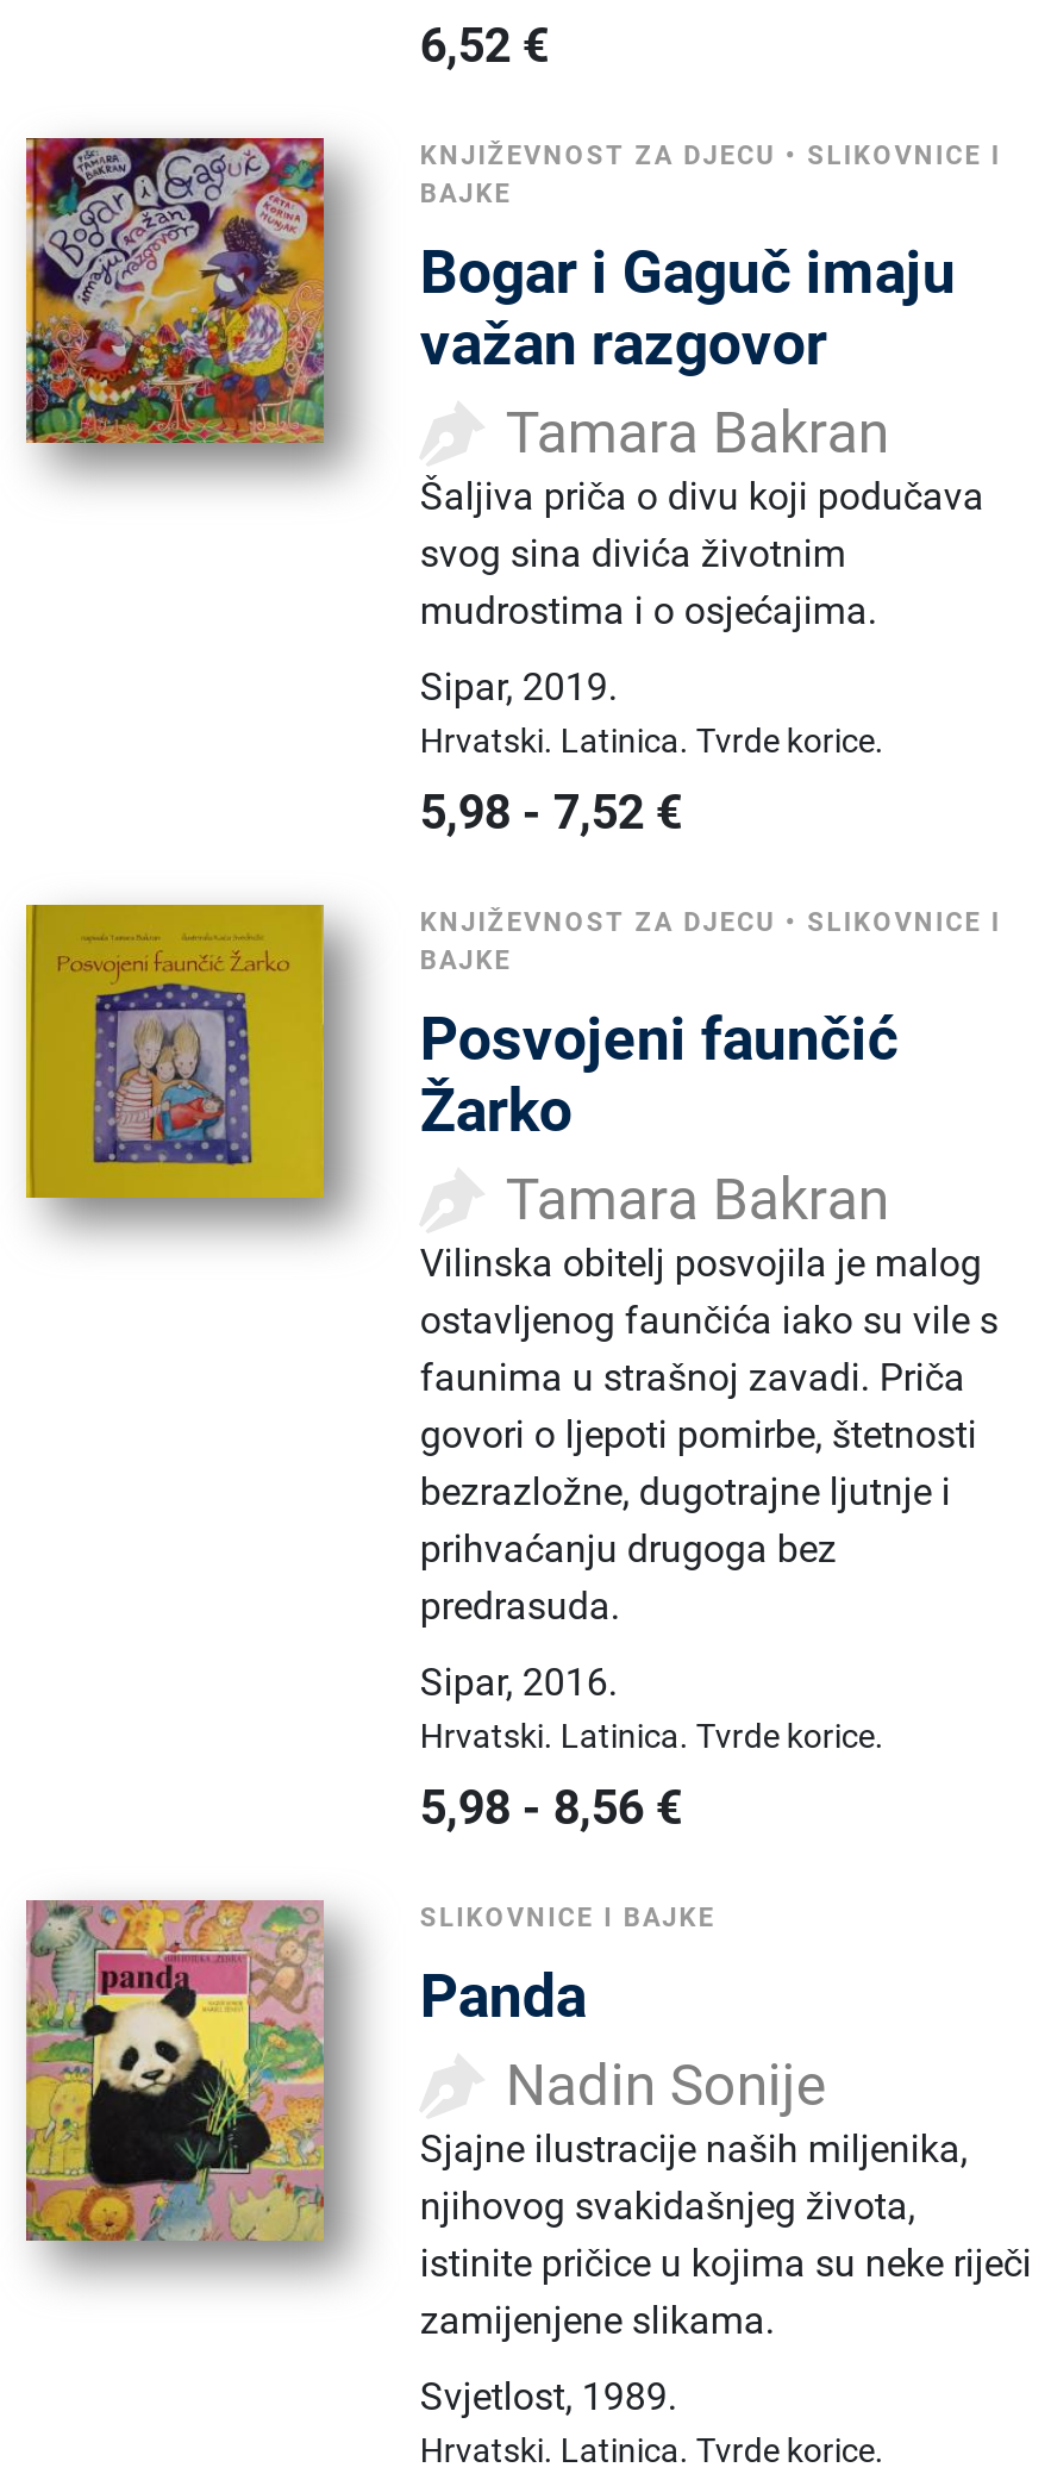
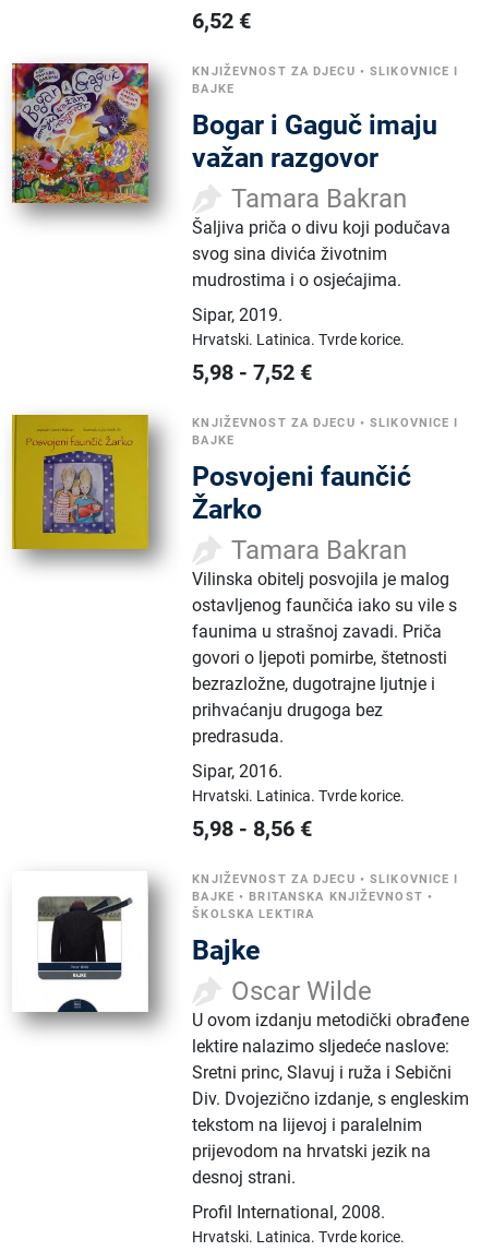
- [image]
- SLIKOVNICE I BAJKE
- Panda
- Nadin Sonije
- Sjajne ilustracije naših miljenika,
- njihovog svakidašnjeg života,
- istinite pričice u kojima su neke riječi
- zamijenjene slikama.
+ [image]
+ KNJIŽEVNOST ZA DJECU • SLIKOVNICE I
+ BAJKE • BRITANSKA KNJIŽEVNOST •
+ ŠKOLSKA LEKTIRA
+ Bajke
+ Oscar Wilde
+ U ovom izdanju metodički obrađene
+ lektire nalazimo sljedeće naslove:
+ Sretni princ, Slavuj i ruža i Sebični
+ Div. Dvojezično izdanje, s engleskim
+ tekstom na lijevoj i paralelnim
+ prijevodom na hrvatski jezik na
+ desnoj strani.

- Svjetlost, 1989.
+ Profil International, 2008.
